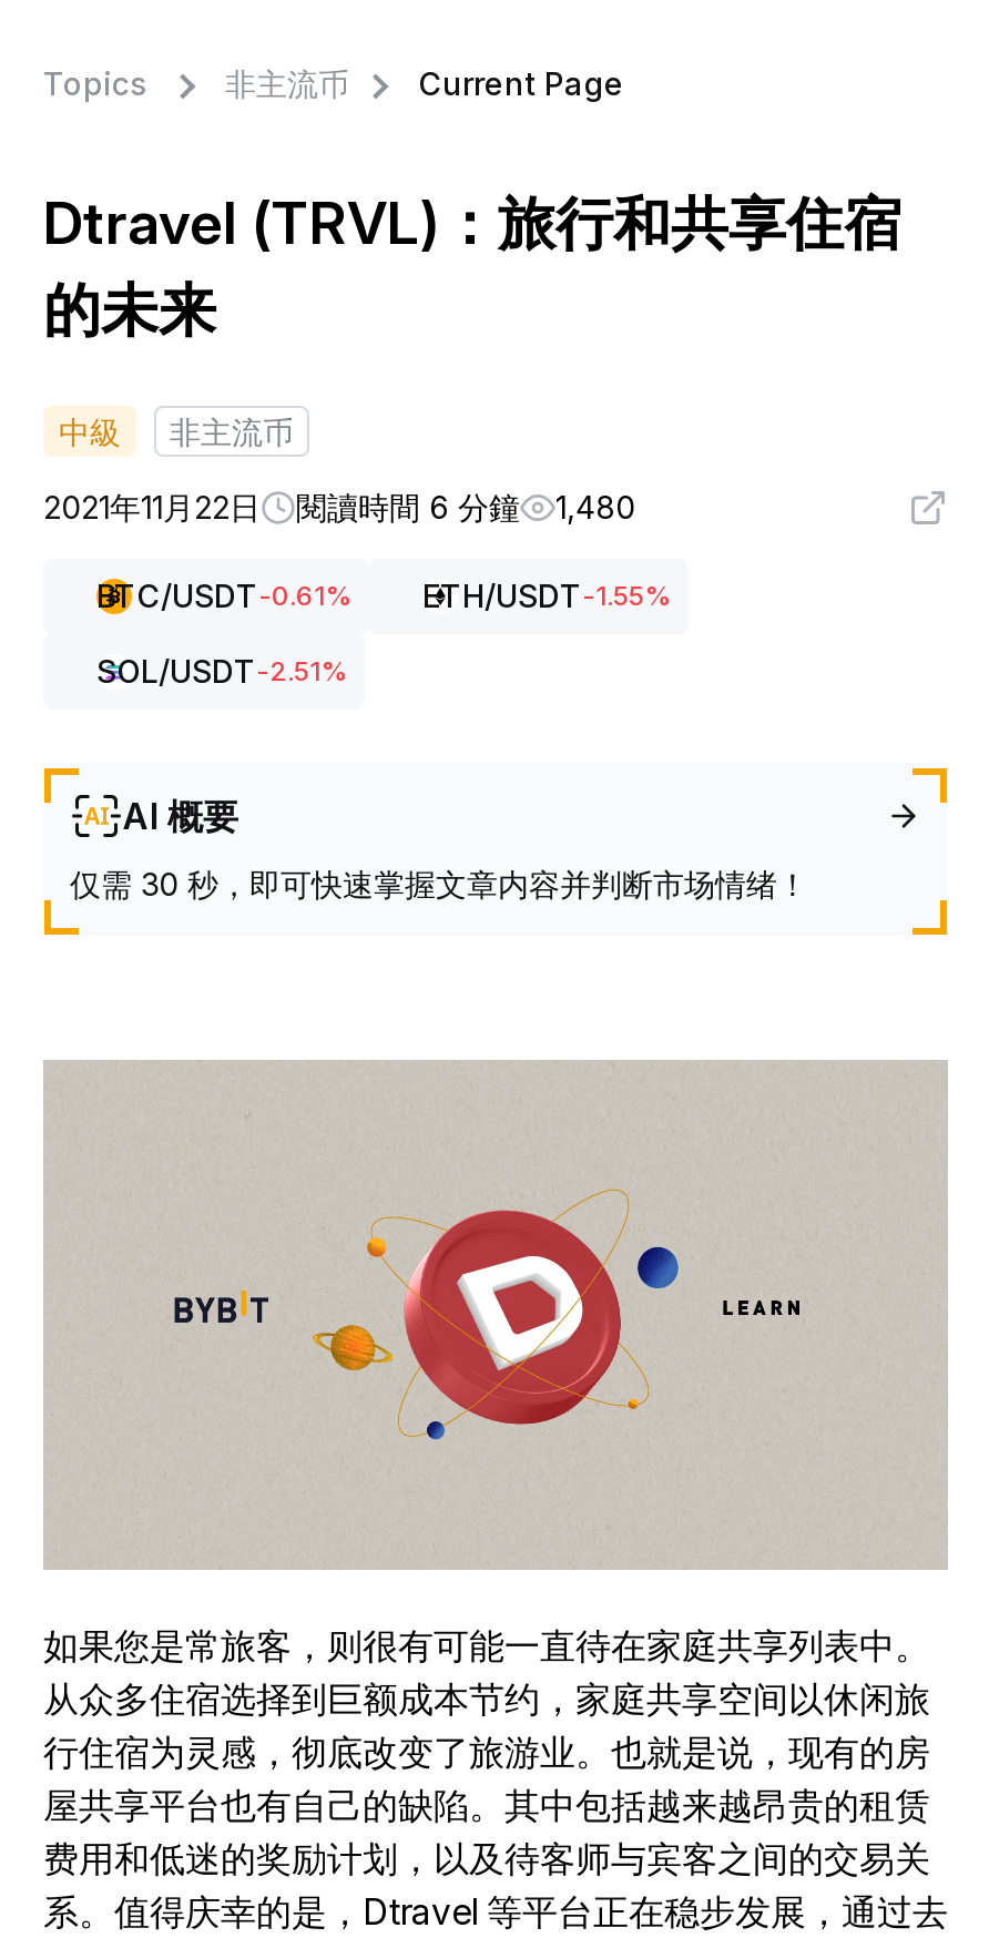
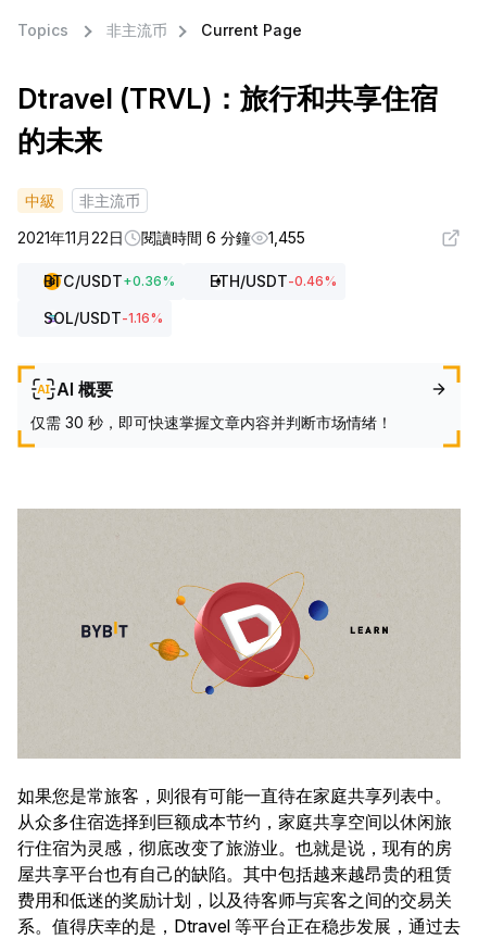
- 2021年11月22日 閱讀時間 6 分鐘 1,480
+ 2021年11月22日 閱讀時間 6 分鐘 1,455

- BTC/USDT-0.61%
- ETH/USDT-1.55%
+ BTC/USDT + 0.36%
+ ETH/USDT-0.46%

- SOL/USDT-2.51%
+ SOL/USDT-1.16%
